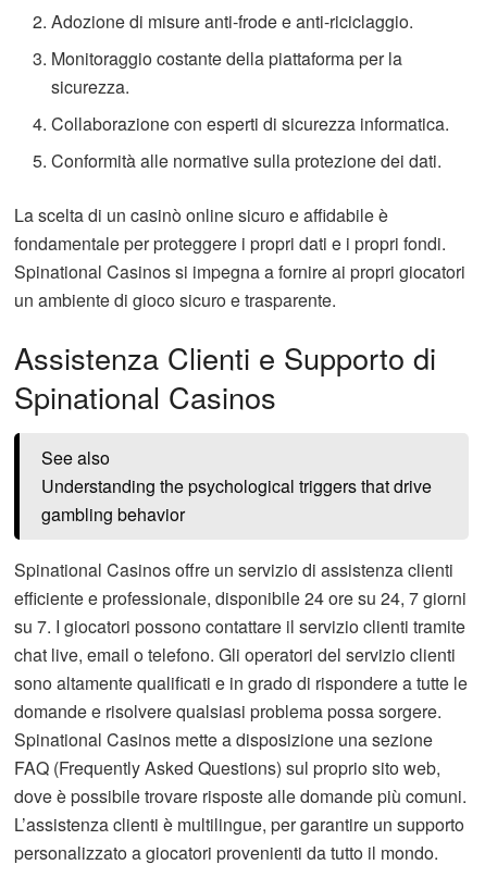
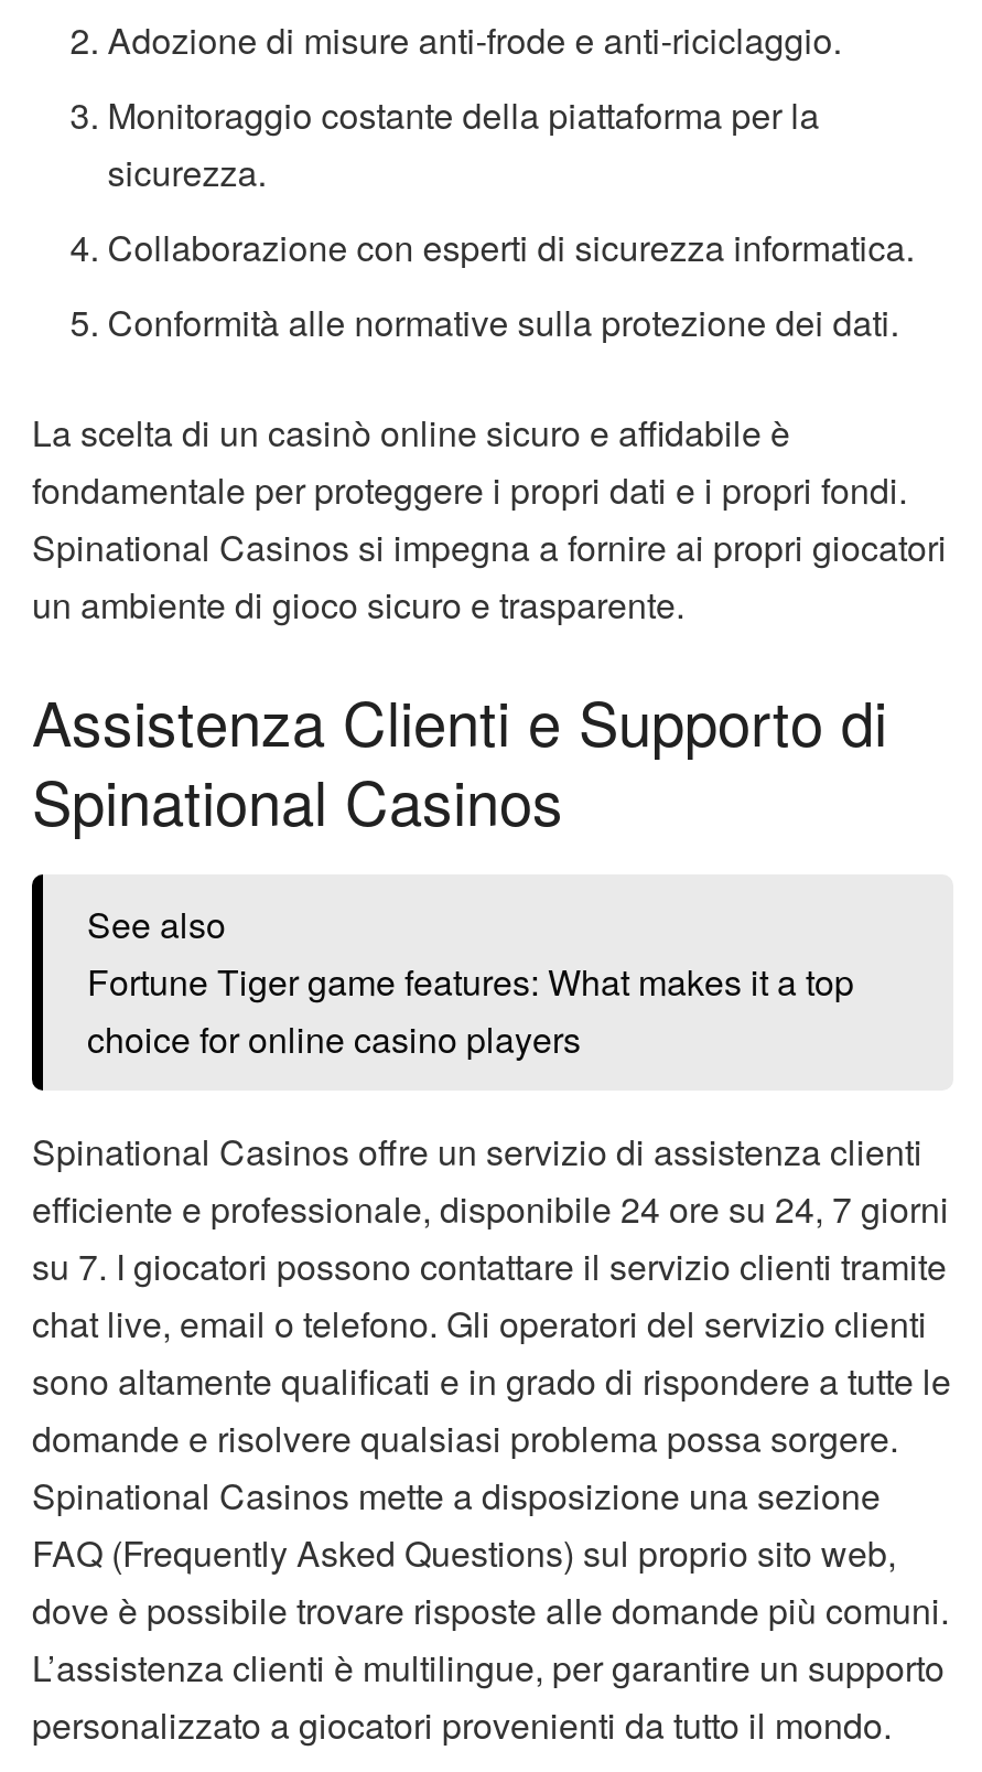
- Understanding the psychological triggers that drive
- gambling behavior
+ Fortune Tiger game features: What makes it a top
+ choice for online casino players
